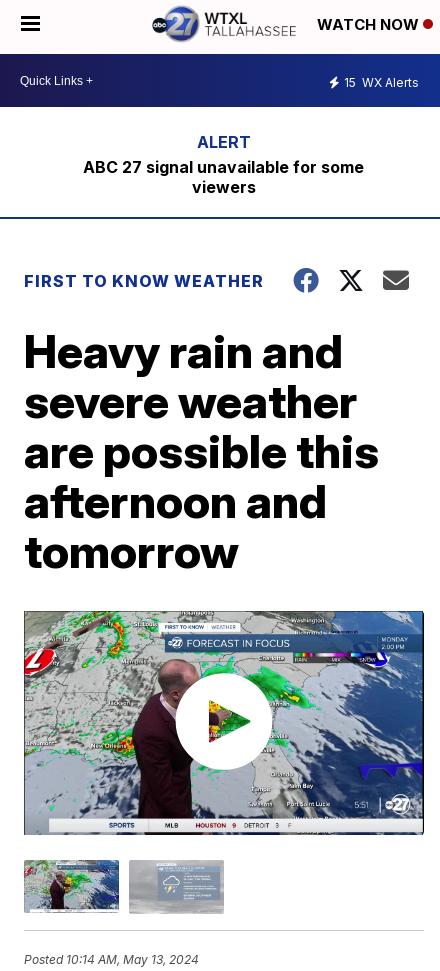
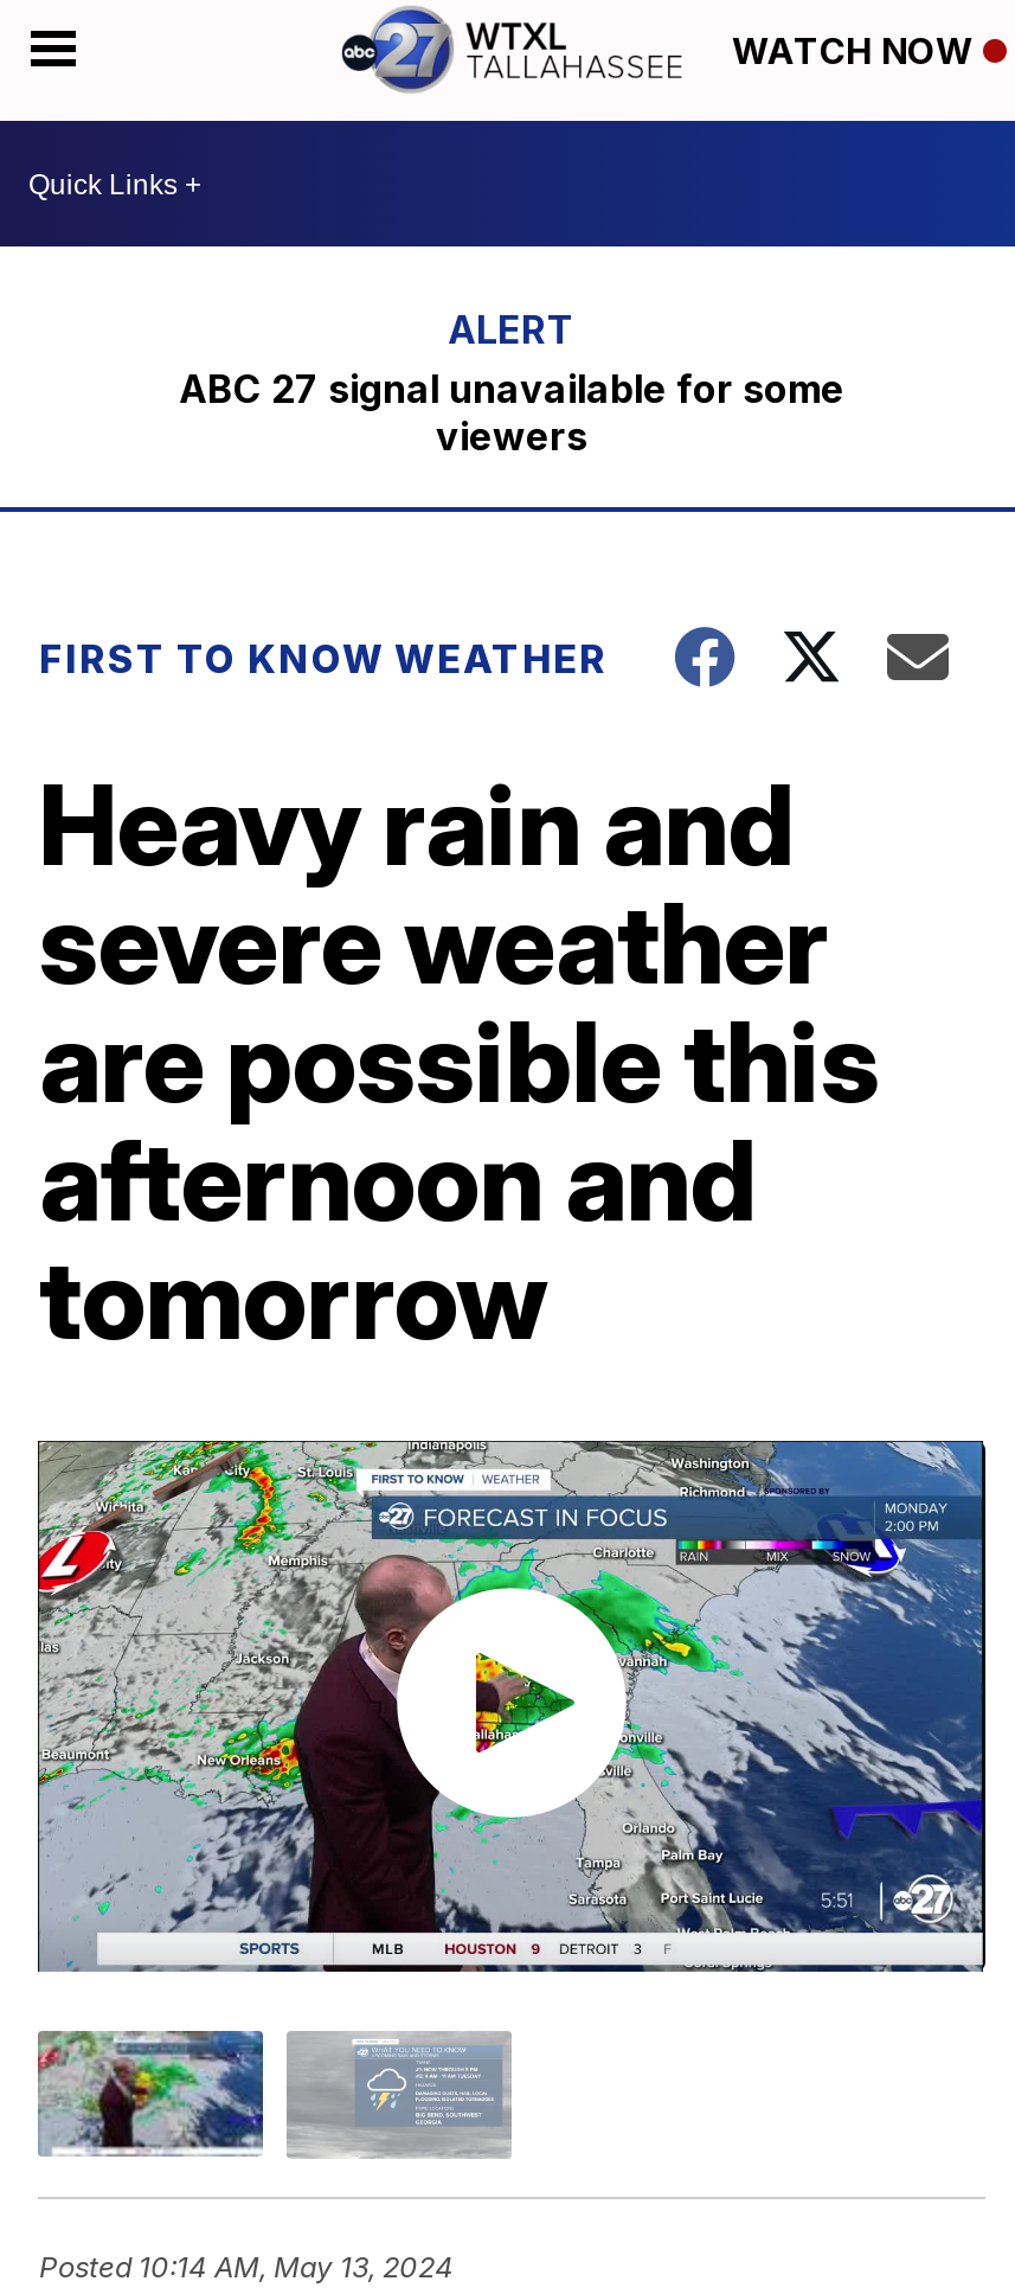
- 15 WX Alerts
